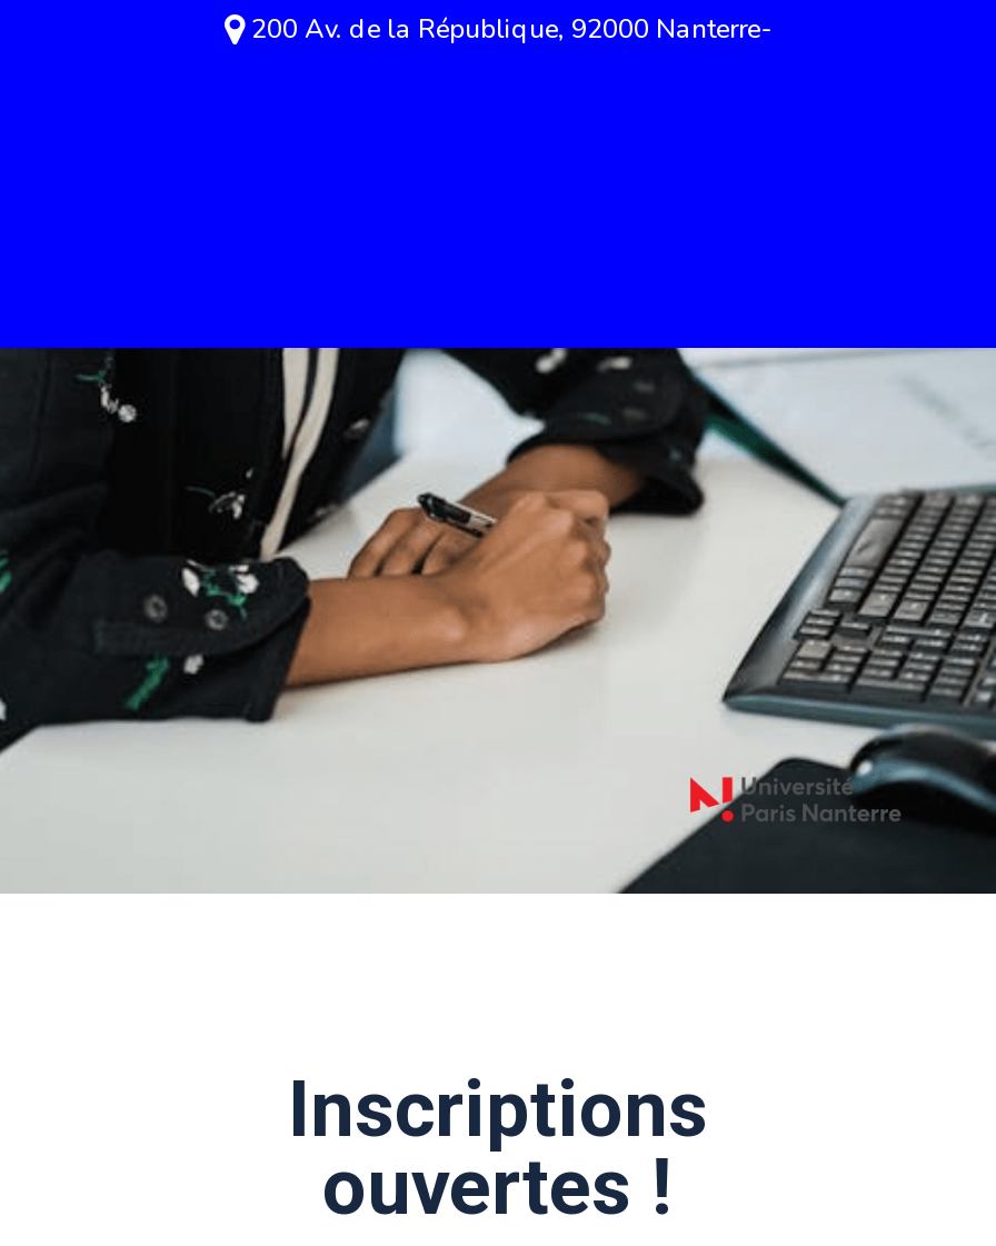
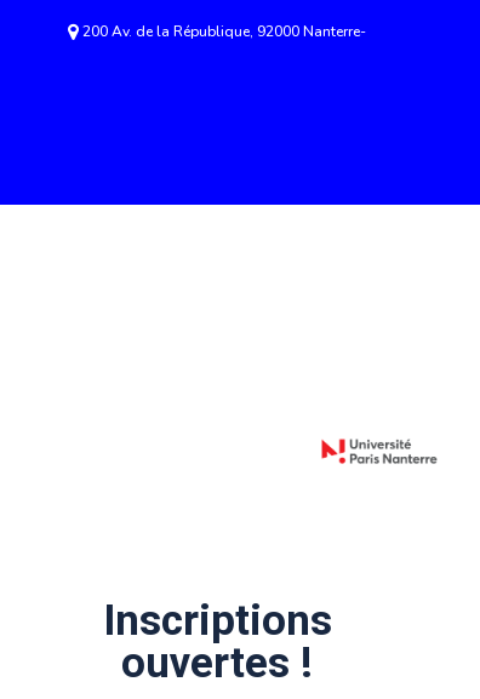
- [image]
